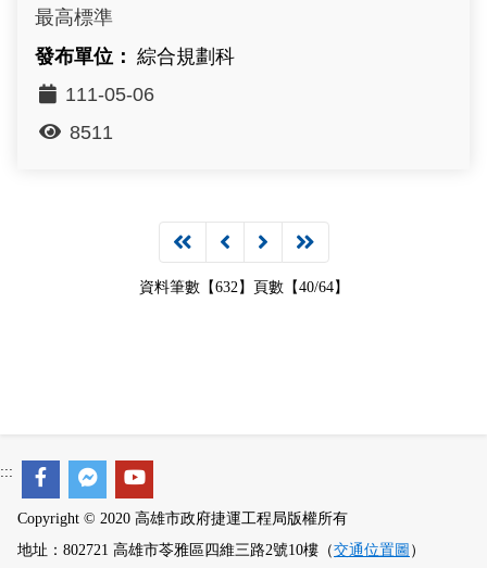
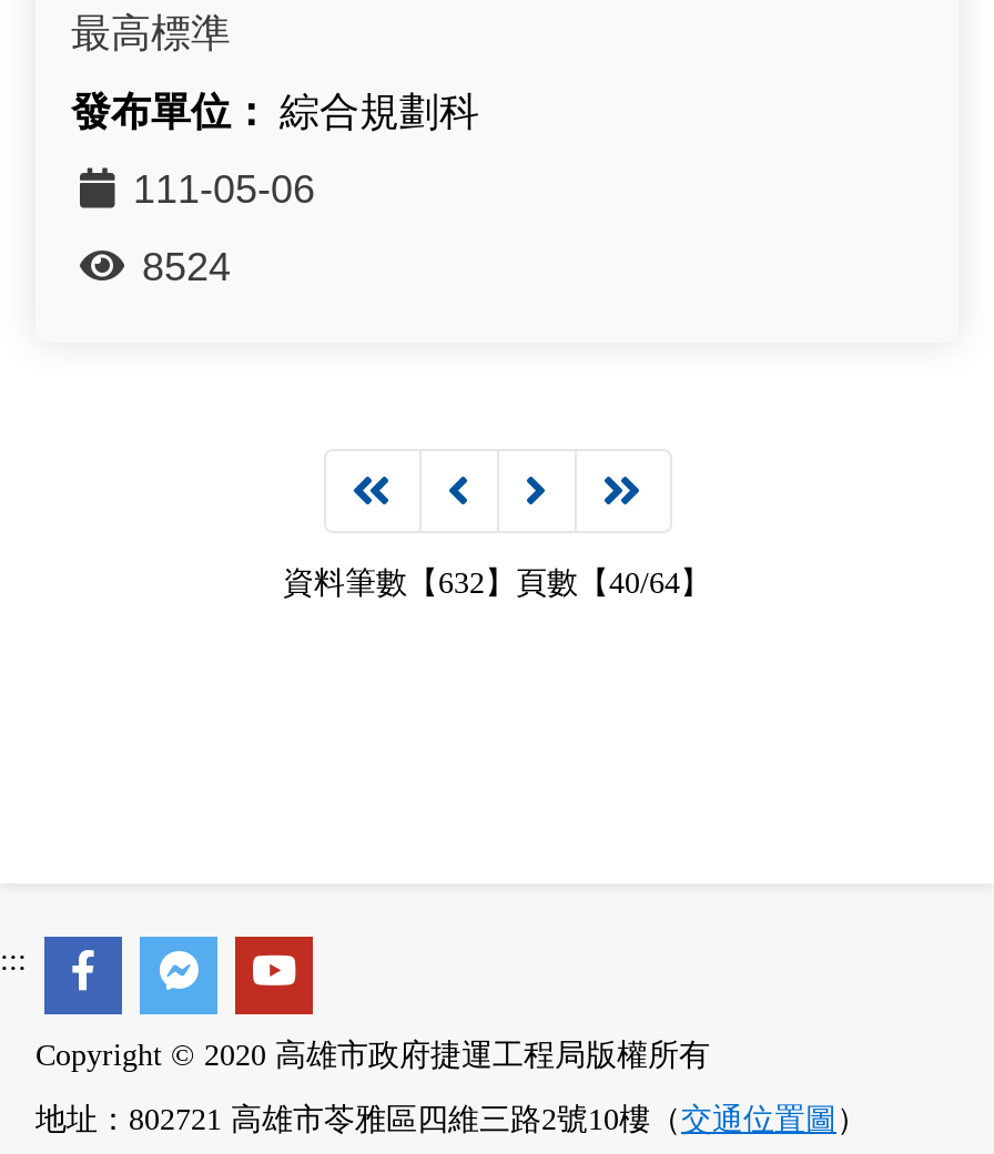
- 8511
+ 8524
